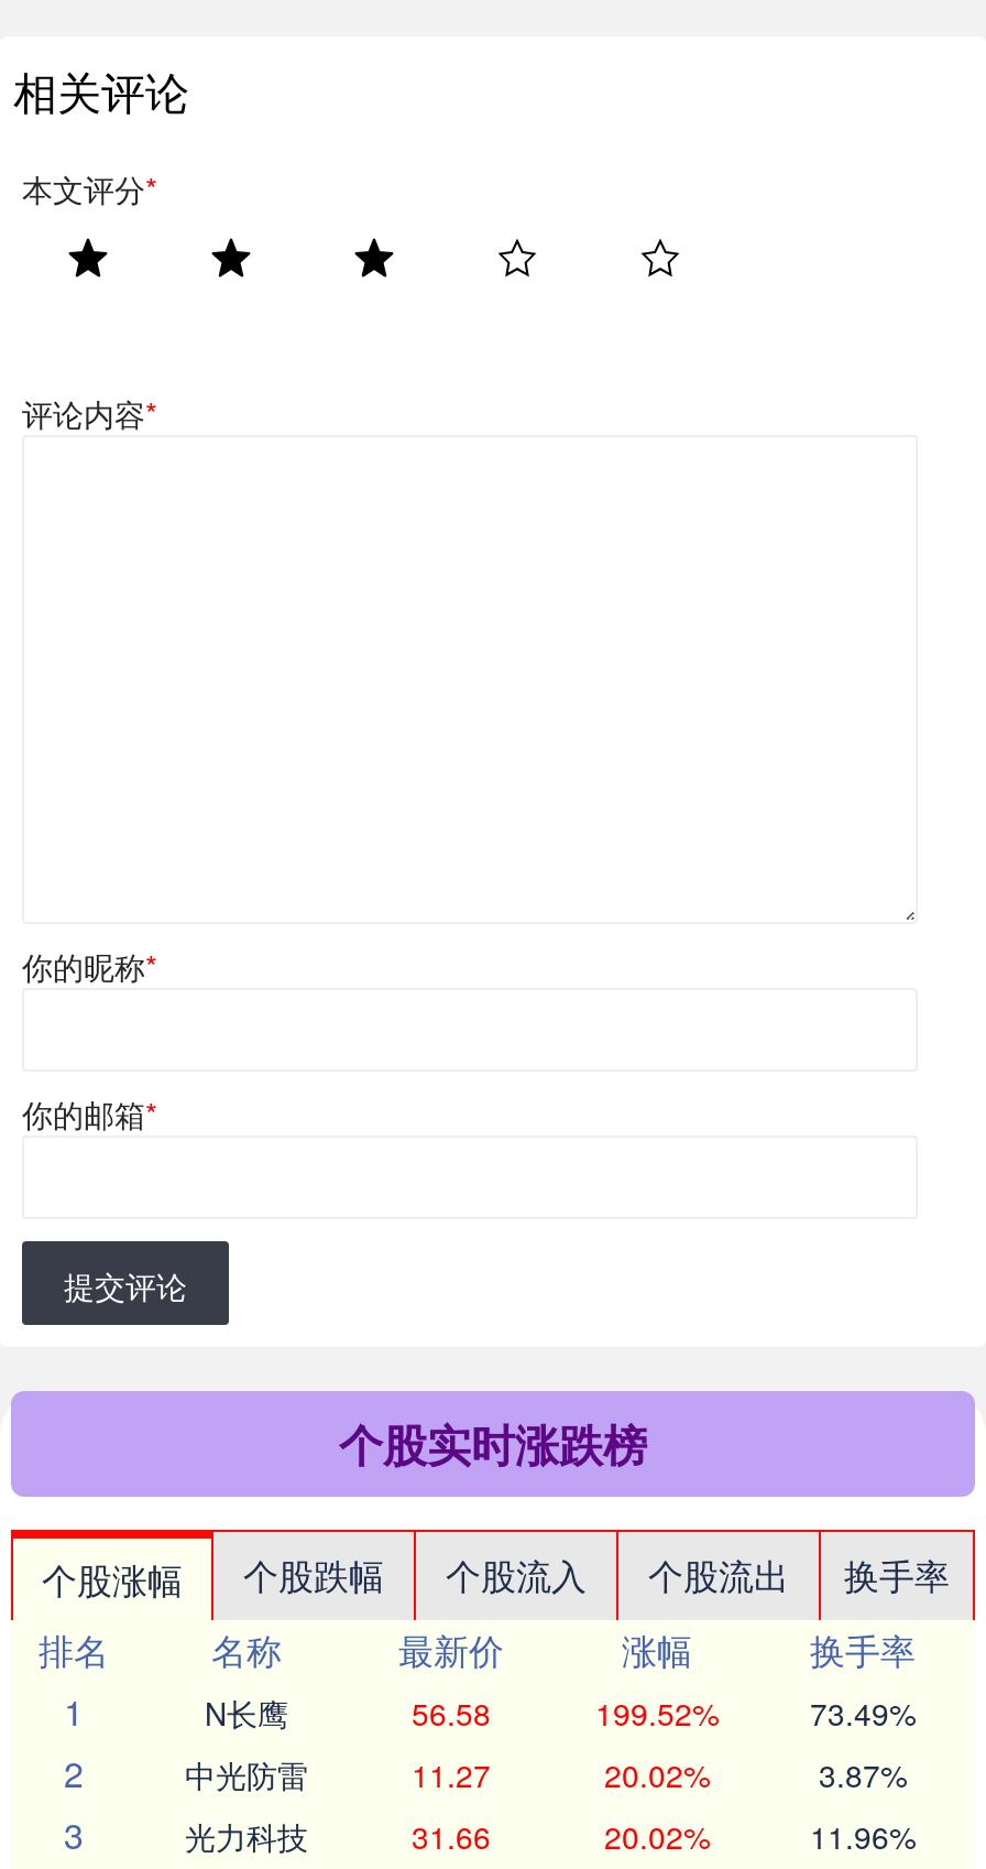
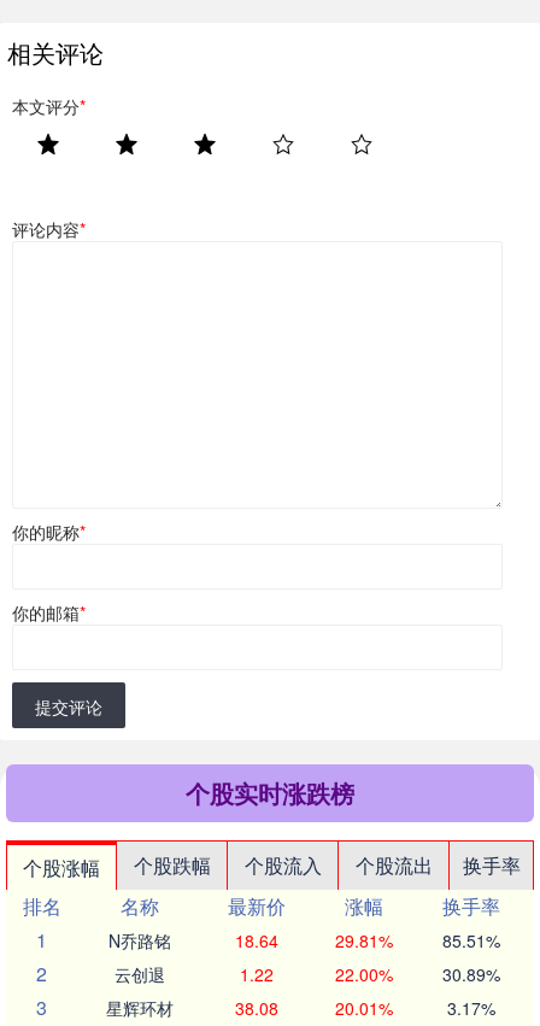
- N长鹰
- 56.58
- 199.52%
- 73.49%
+ N乔路铭
+ 18.64
+ 29.81%
+ 85.51%

- 中光防雷
- 11.27
- 20.02%
- 3.87%
+ 云创退
+ 1.22
+ 22.00%
+ 30.89%

- 光力科技
- 31.66
- 20.02%
- 11.96%
+ 星辉环材
+ 38.08
+ 20.01%
+ 3.17%
